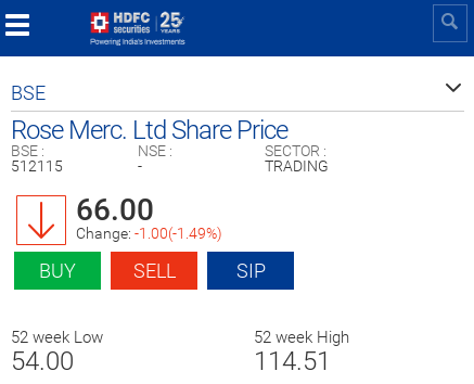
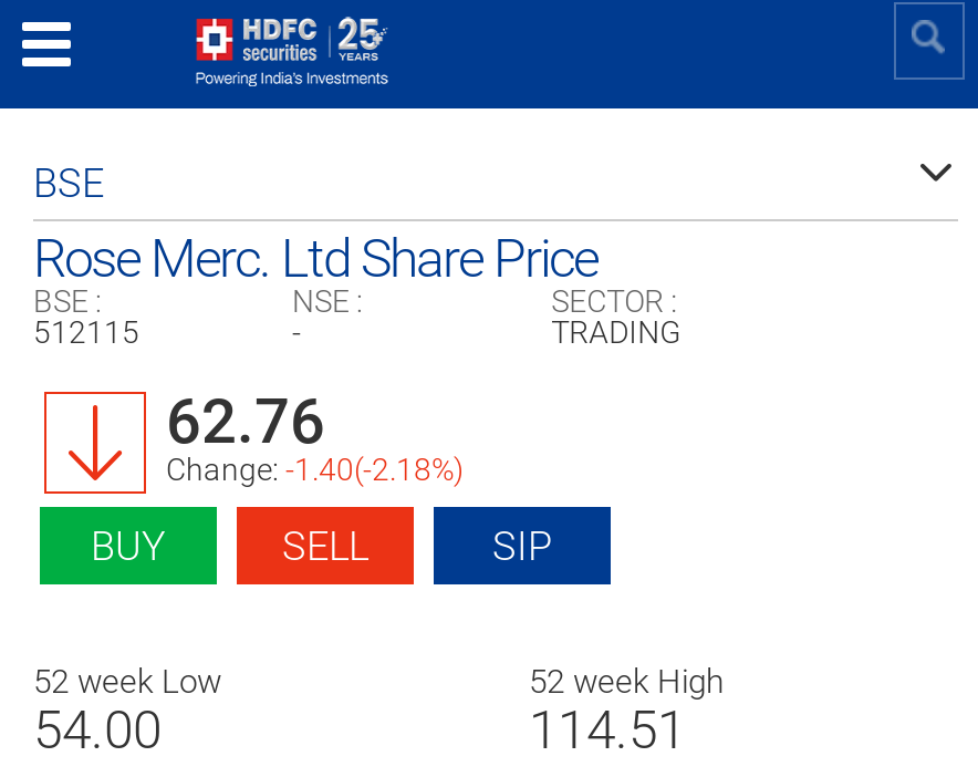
- 66.00
+ 62.76

- Change: -1.00(-1.49%)
+ Change: -1.40(-2.18%)
